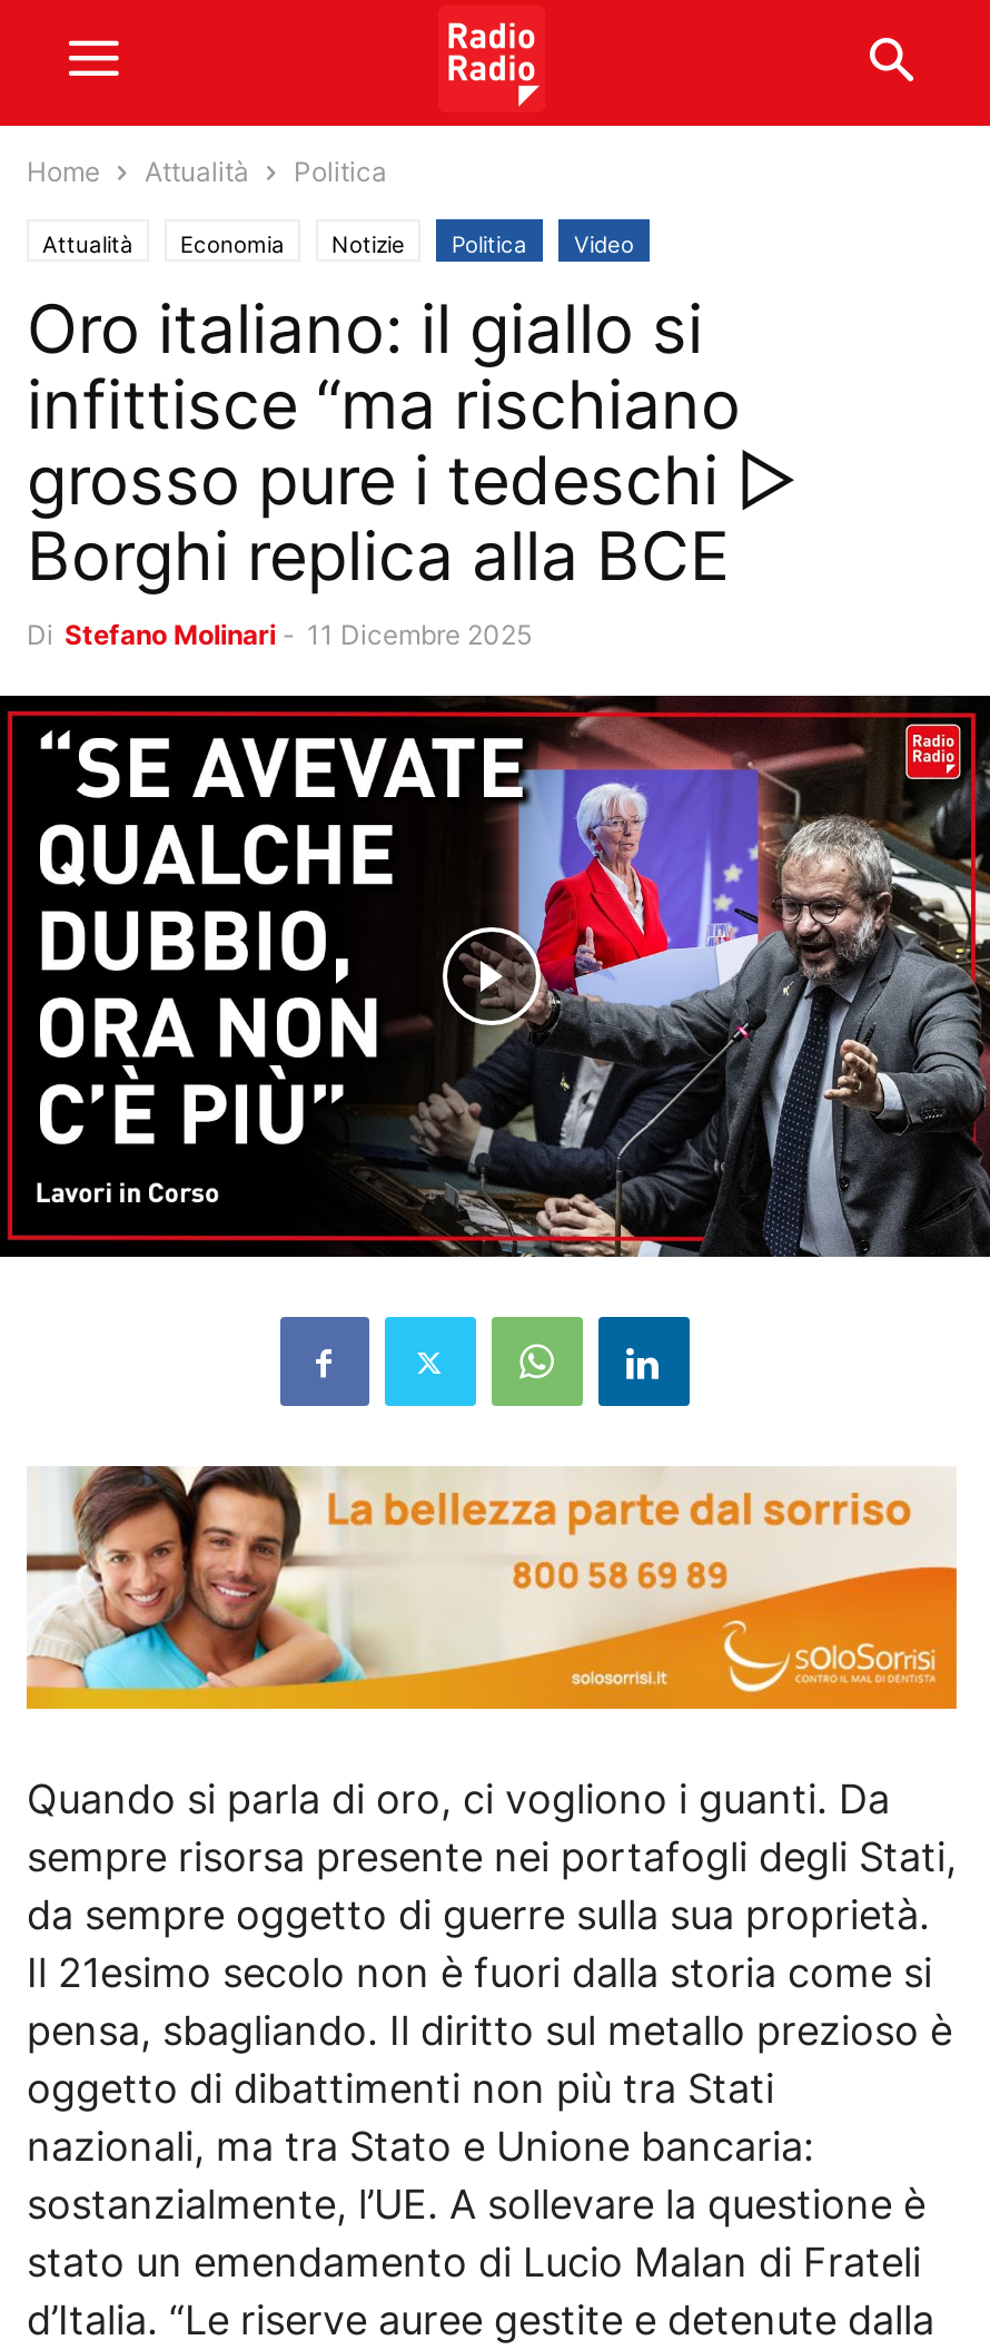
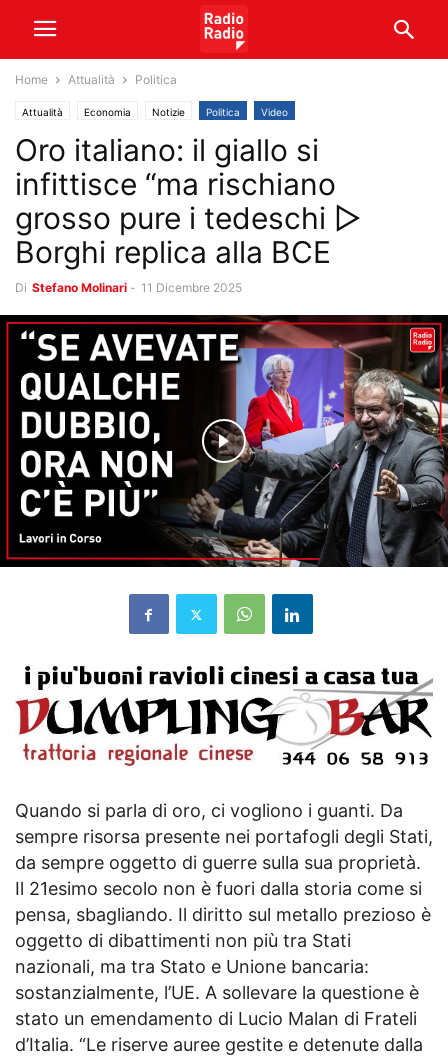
- [image]
+ [image]
